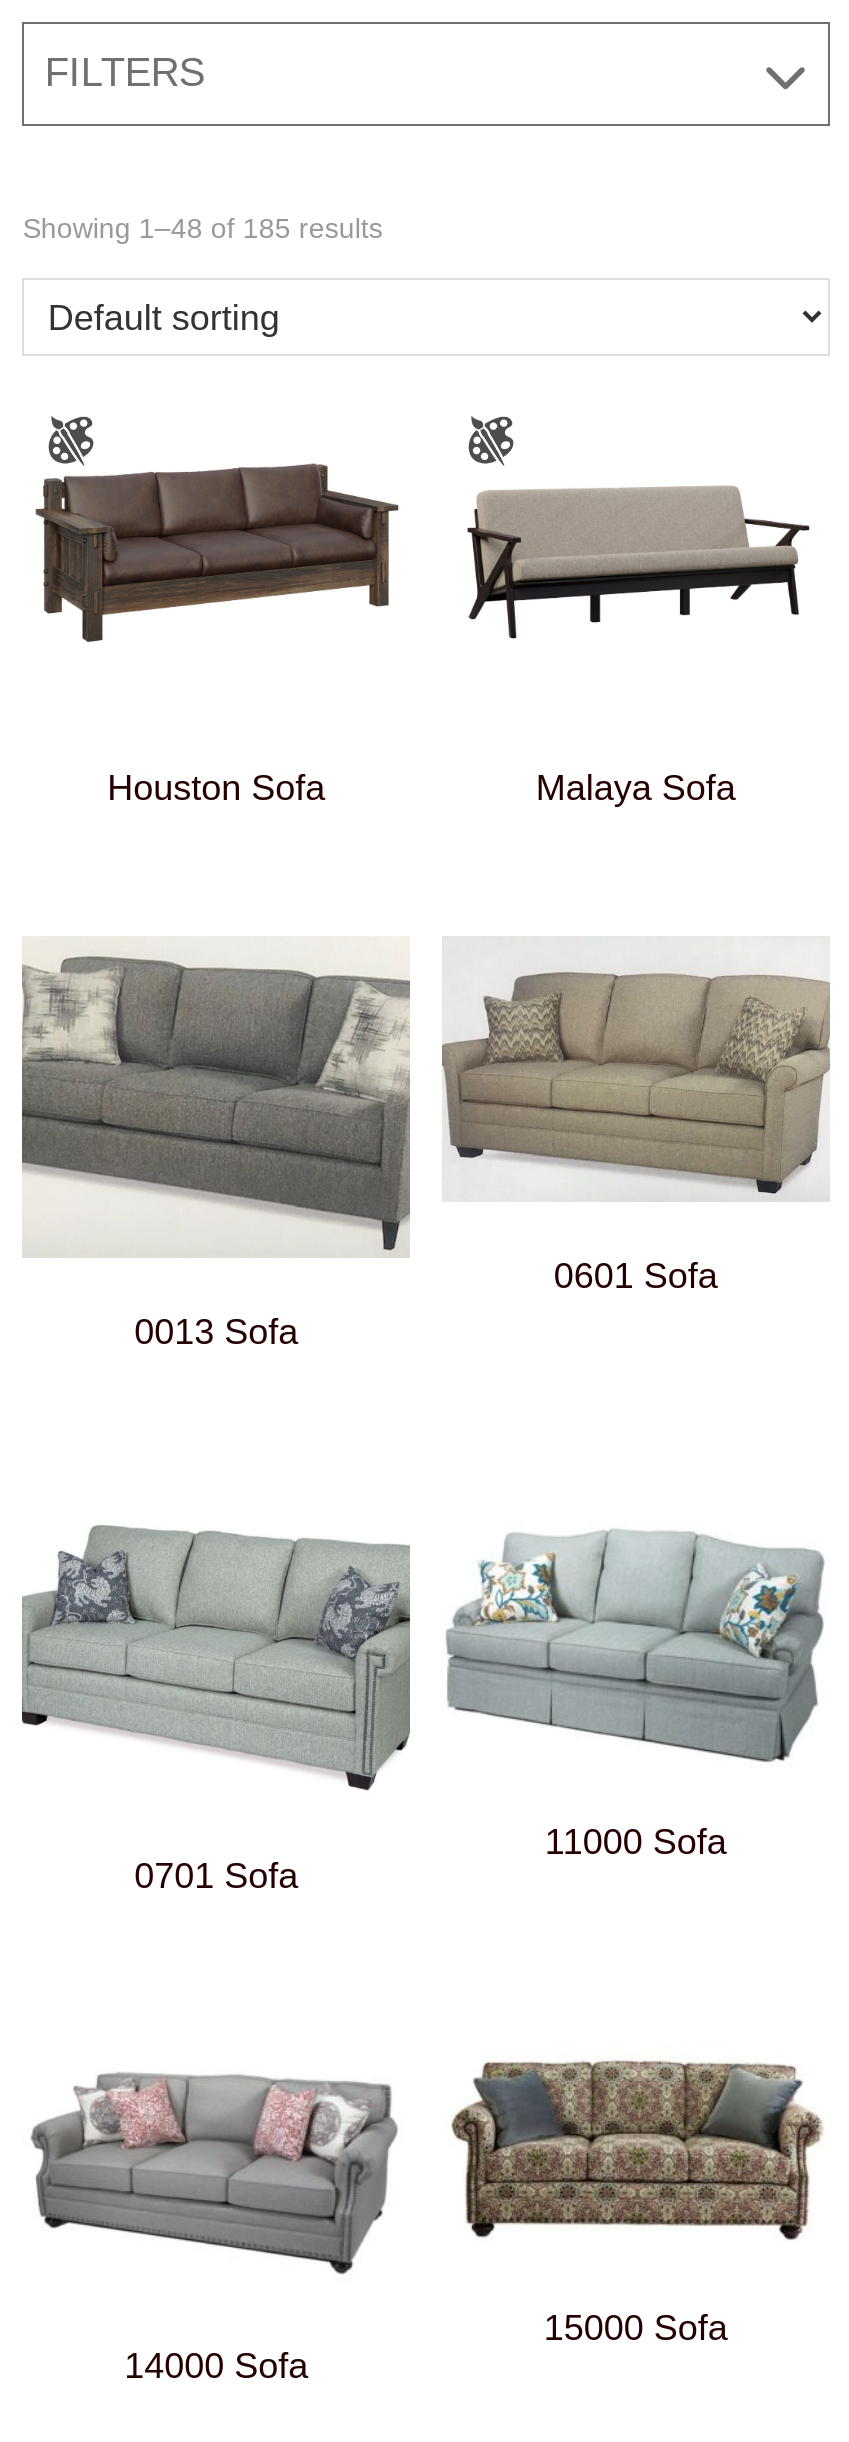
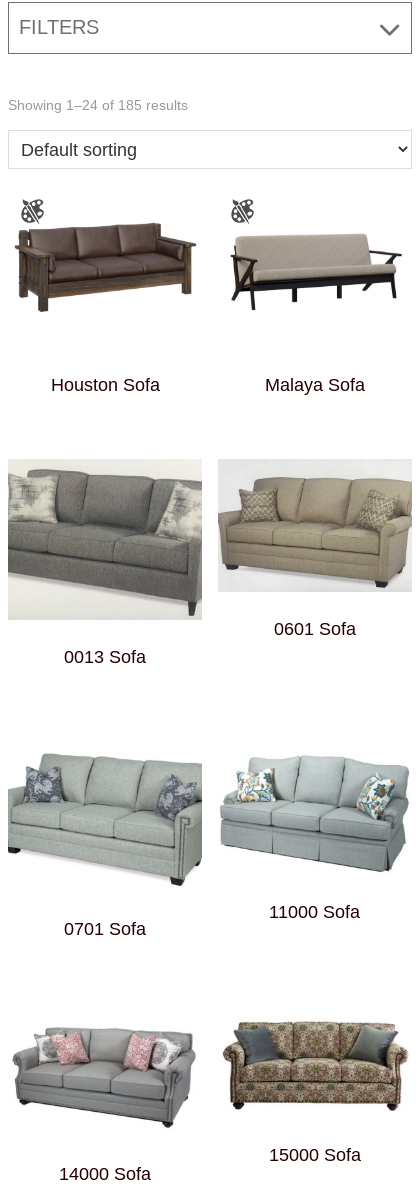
- Showing 1–48 of 185 results
+ Showing 1–24 of 185 results
